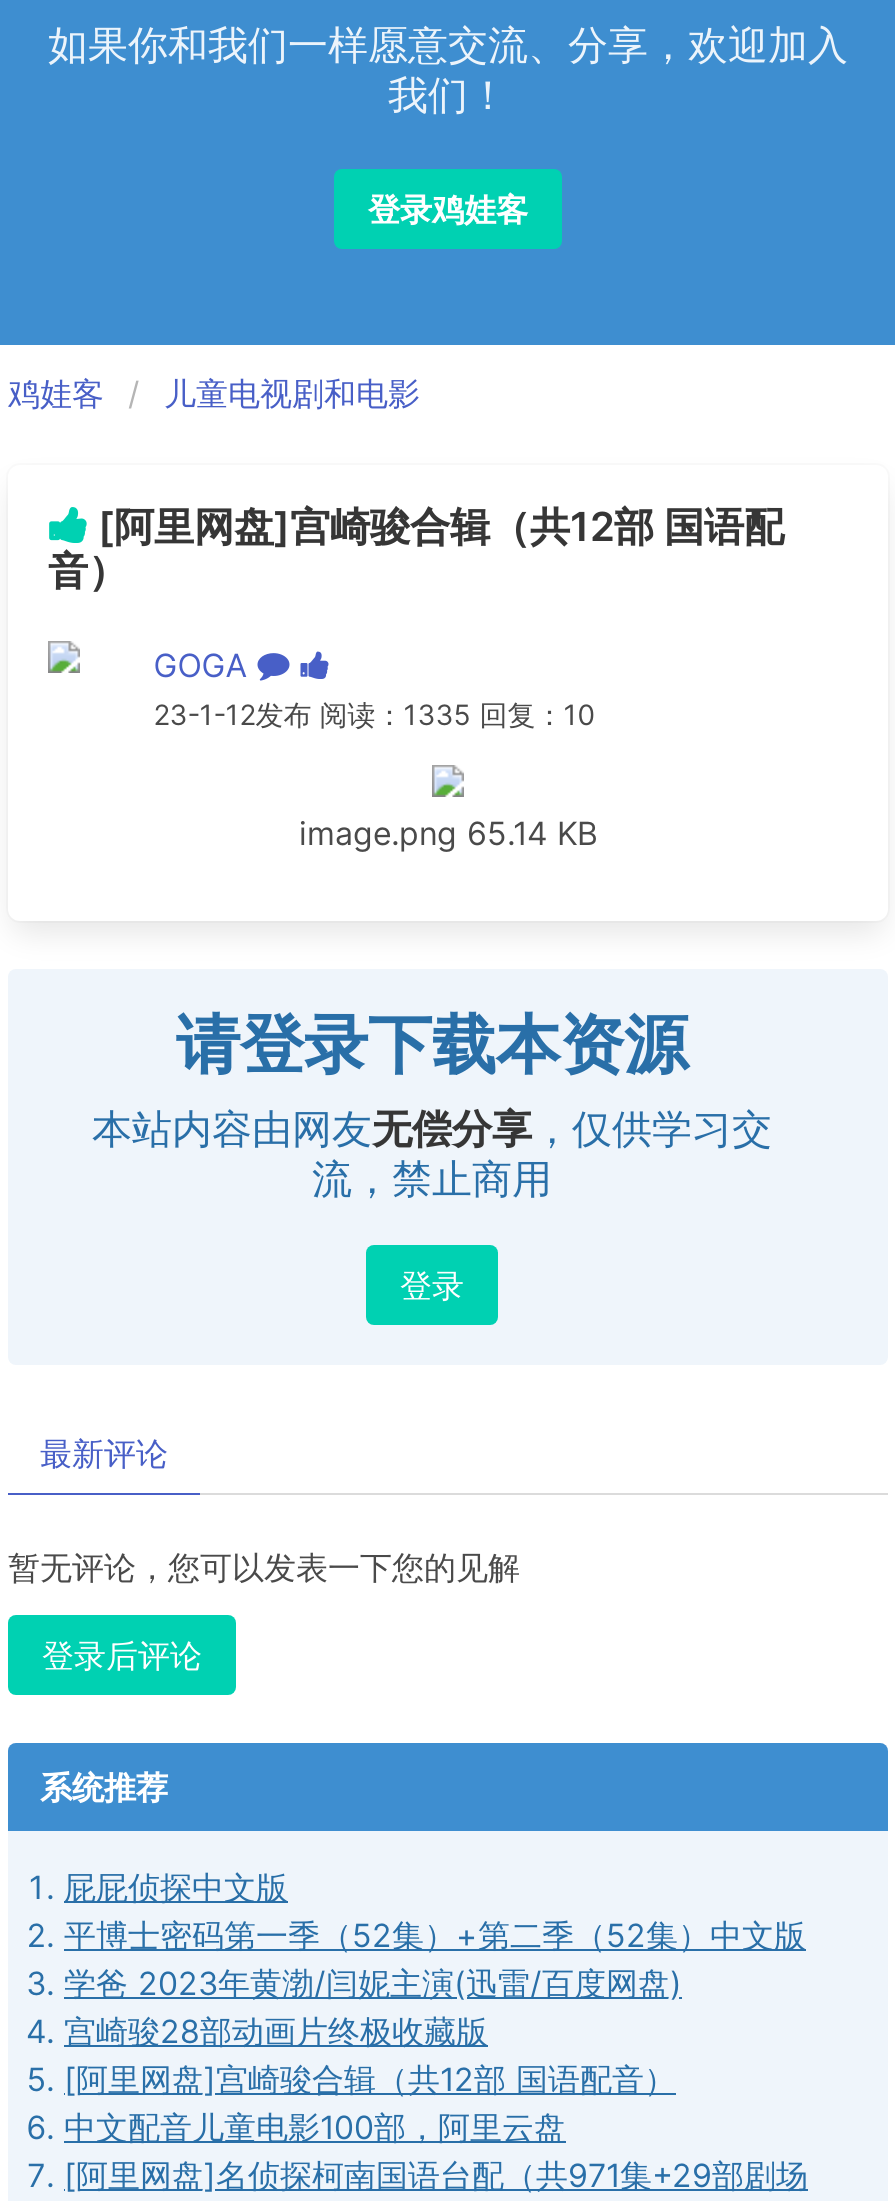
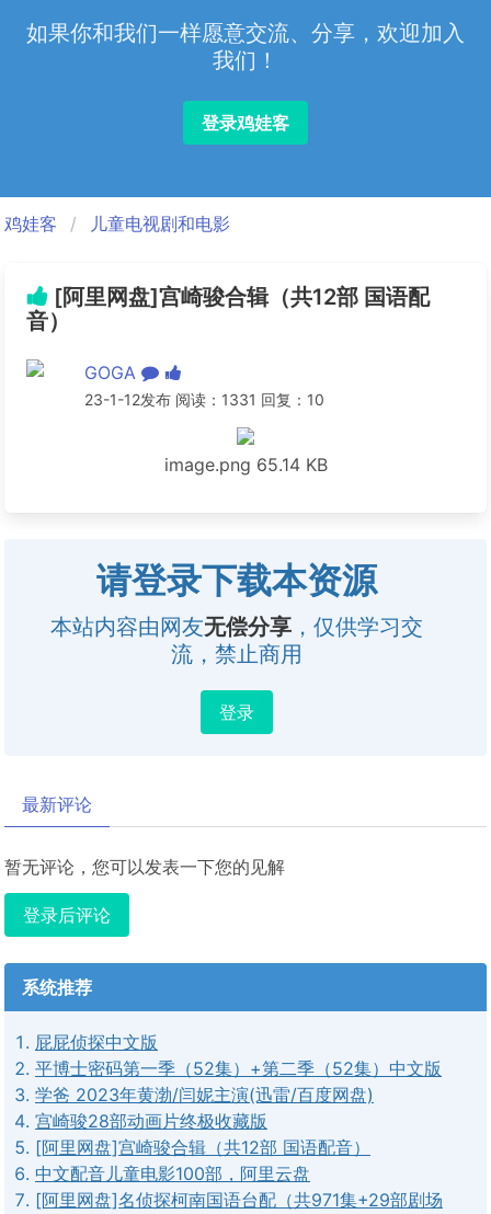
- 23-1-12发布 阅读：1335 回复：10
+ 23-1-12发布 阅读：1331 回复：10
